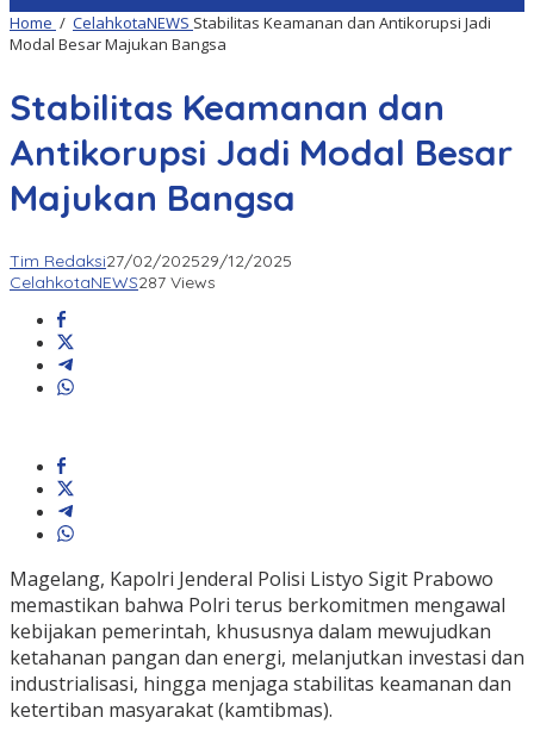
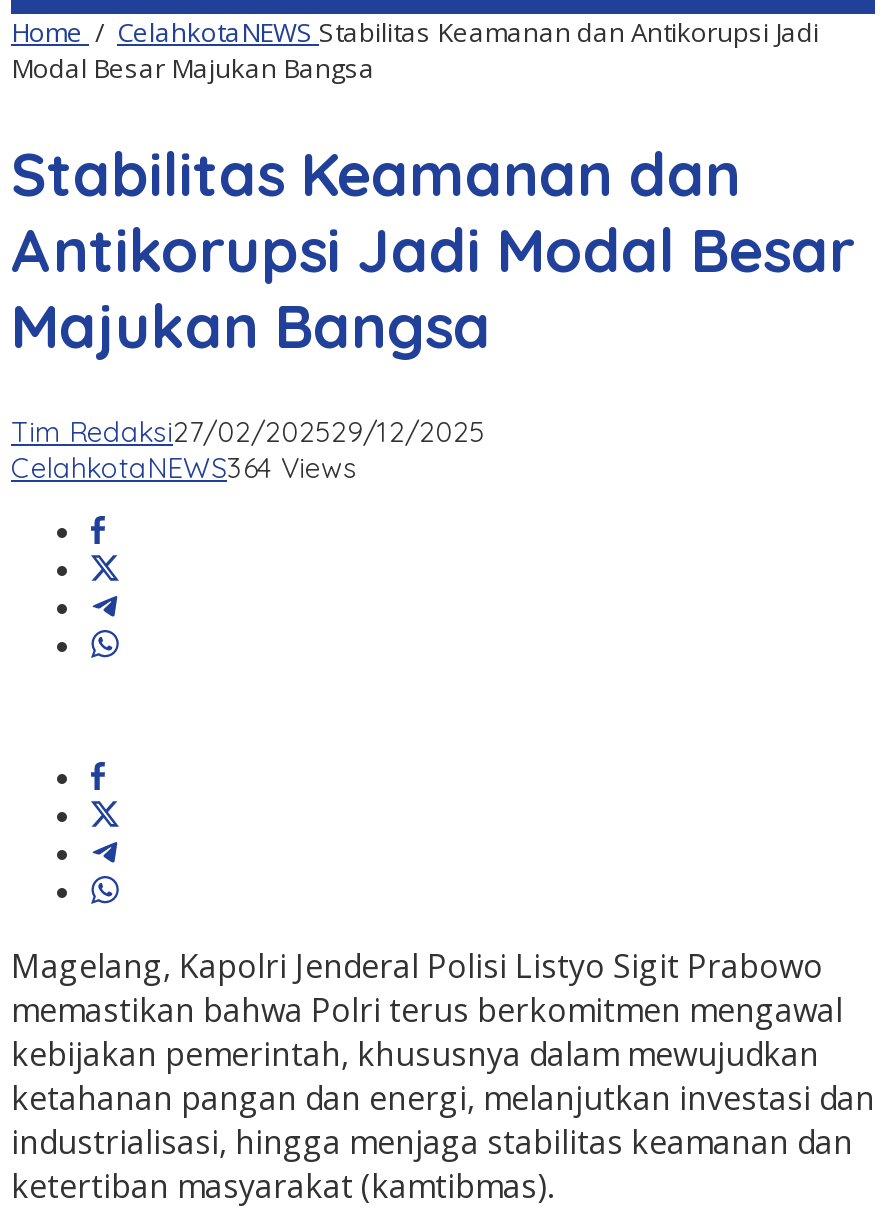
- CelahkotaNEWS287 Views
+ CelahkotaNEWS364 Views
